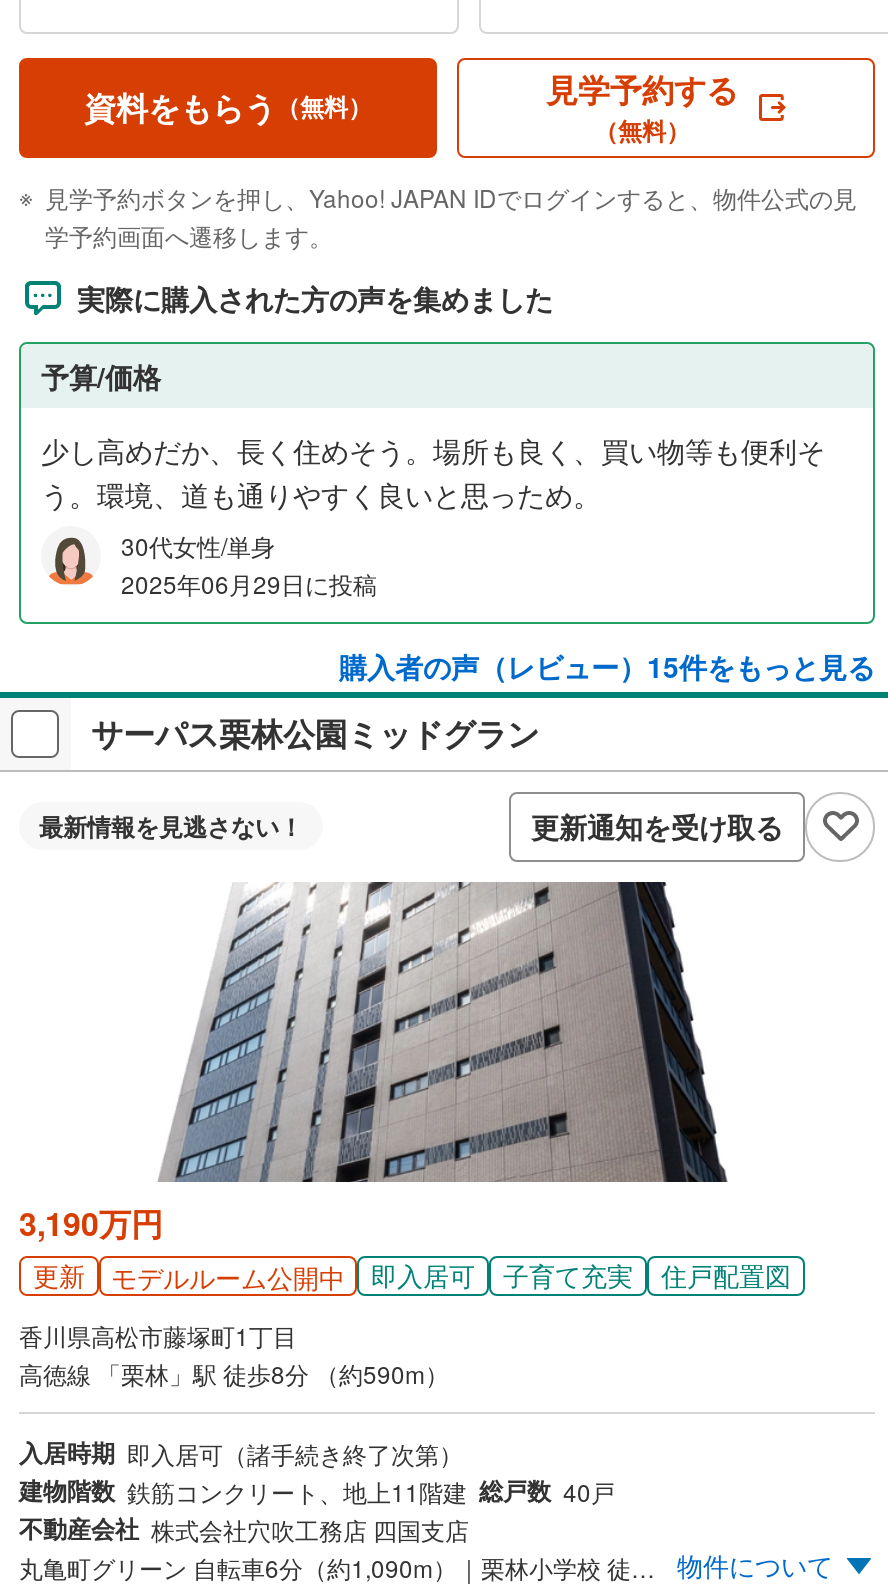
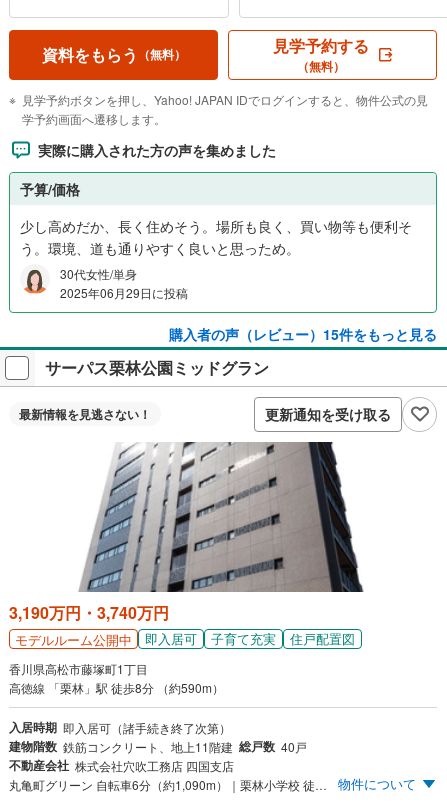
- 3,190万円
- 更新
+ 3,190万円・3,740万円
